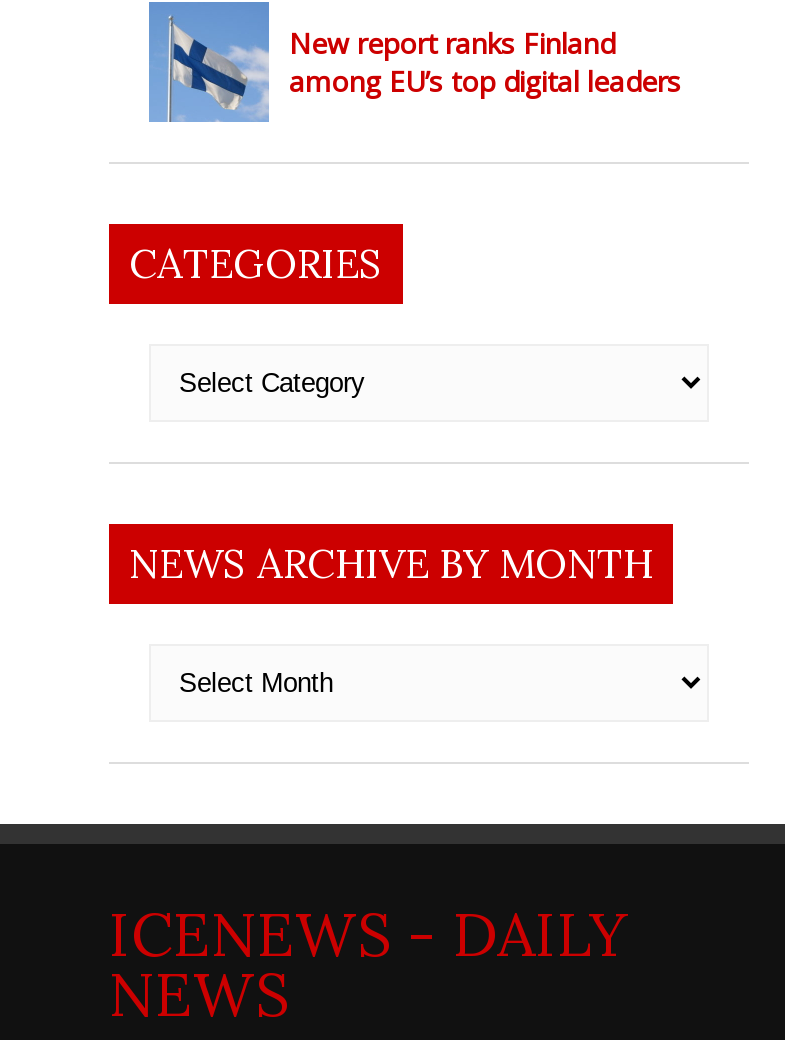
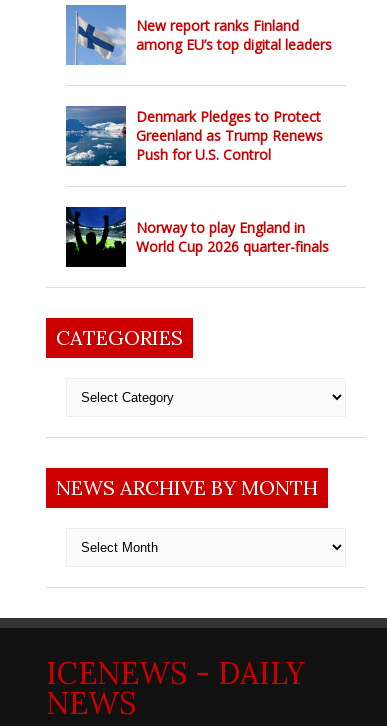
+ [image]
+ Denmark Pledges to Protect
+ Greenland as Trump Renews
+ Push for U.S. Control

+ [image]
+ Norway to play England in
+ World Cup 2026 quarter-finals
